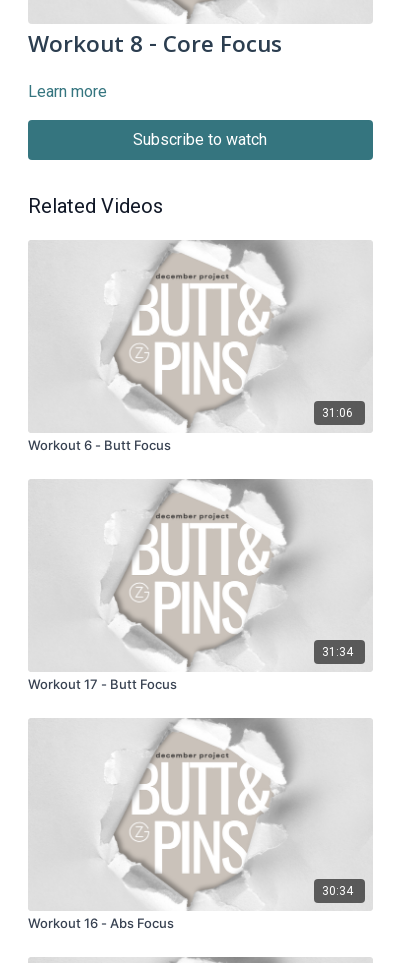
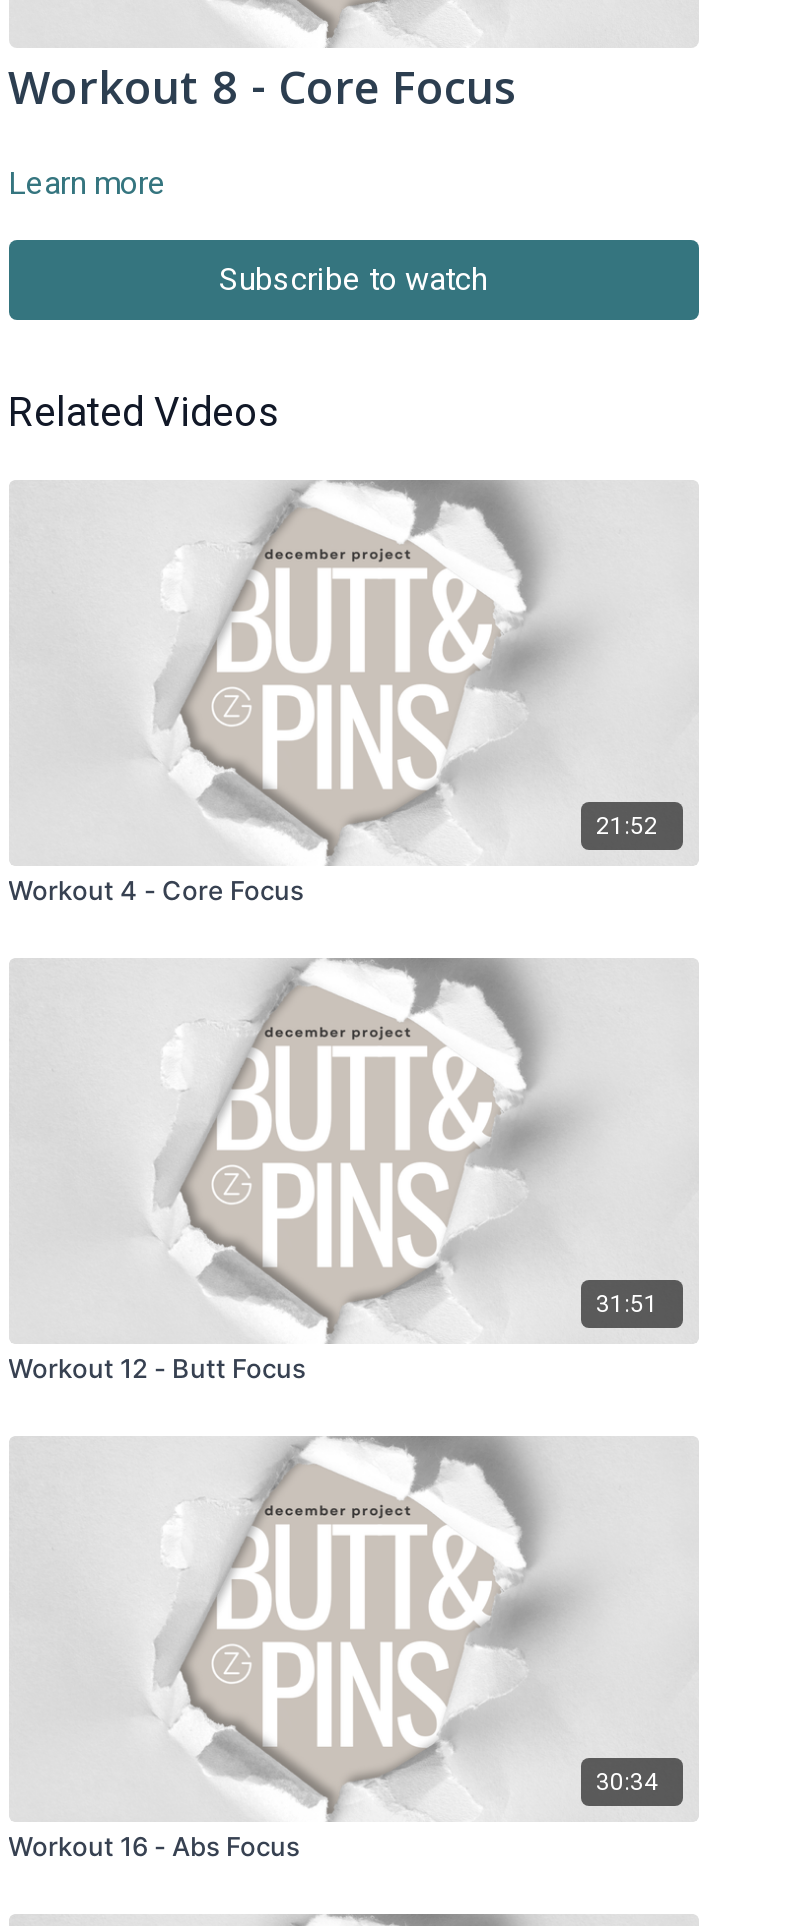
- 31:06
+ 21:52

- Workout 6 - Butt Focus
+ Workout 4 - Core Focus

- 31:34
+ 31:51

- Workout 17 - Butt Focus
+ Workout 12 - Butt Focus
